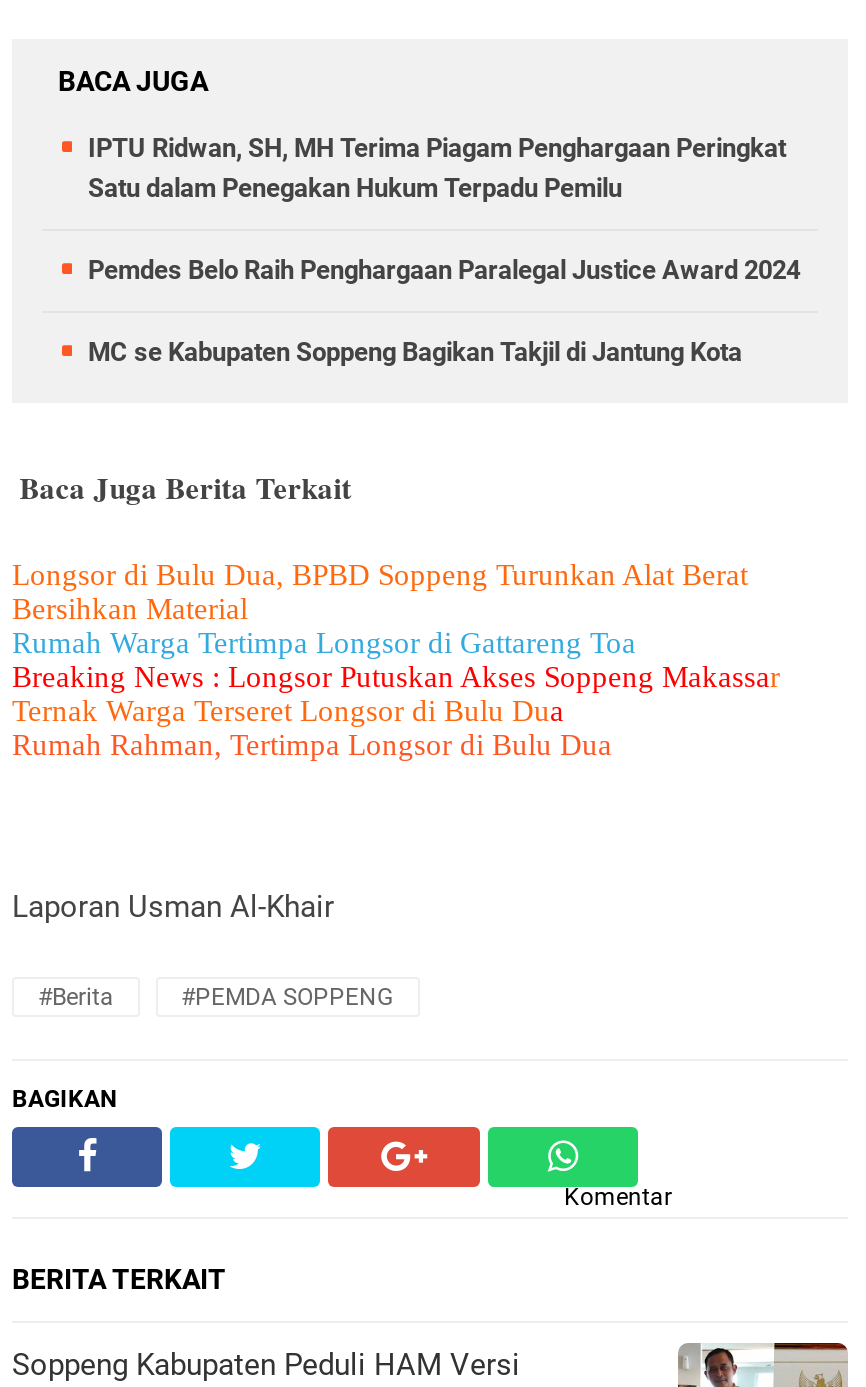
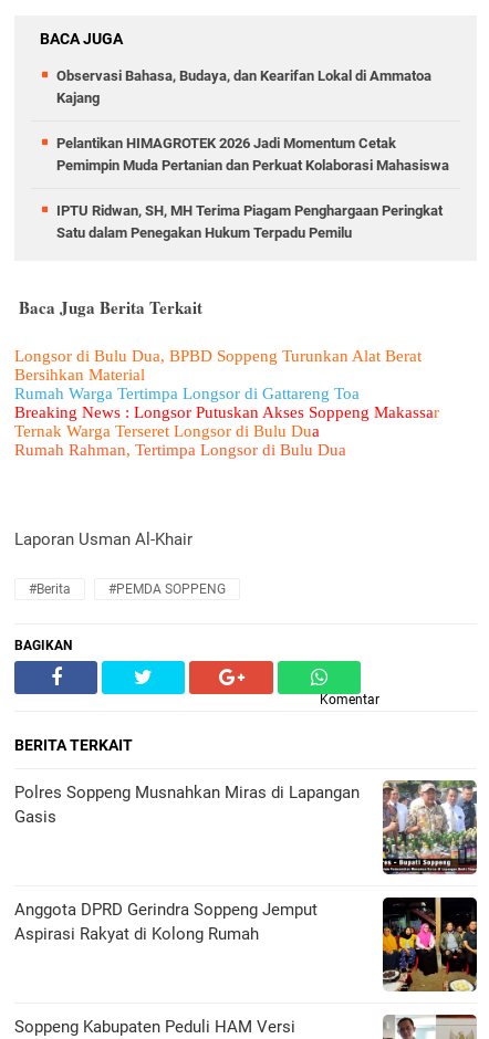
+ Observasi Bahasa, Budaya, dan Kearifan Lokal di Ammatoa
+ Kajang
+ Pelantikan HIMAGROTEK 2026 Jadi Momentum Cetak
+ Pemimpin Muda Pertanian dan Perkuat Kolaborasi Mahasiswa

- Pemdes Belo Raih Penghargaan Paralegal Justice Award 2024
- MC se Kabupaten Soppeng Bagikan Takjil di Jantung Kota

+ [image]
+ Polres Soppeng Musnahkan Miras di Lapangan
+ Gasis

+ Anggota DPRD Gerindra Soppeng Jemput
+ Aspirasi Rakyat di Kolong Rumah

+ [image]
